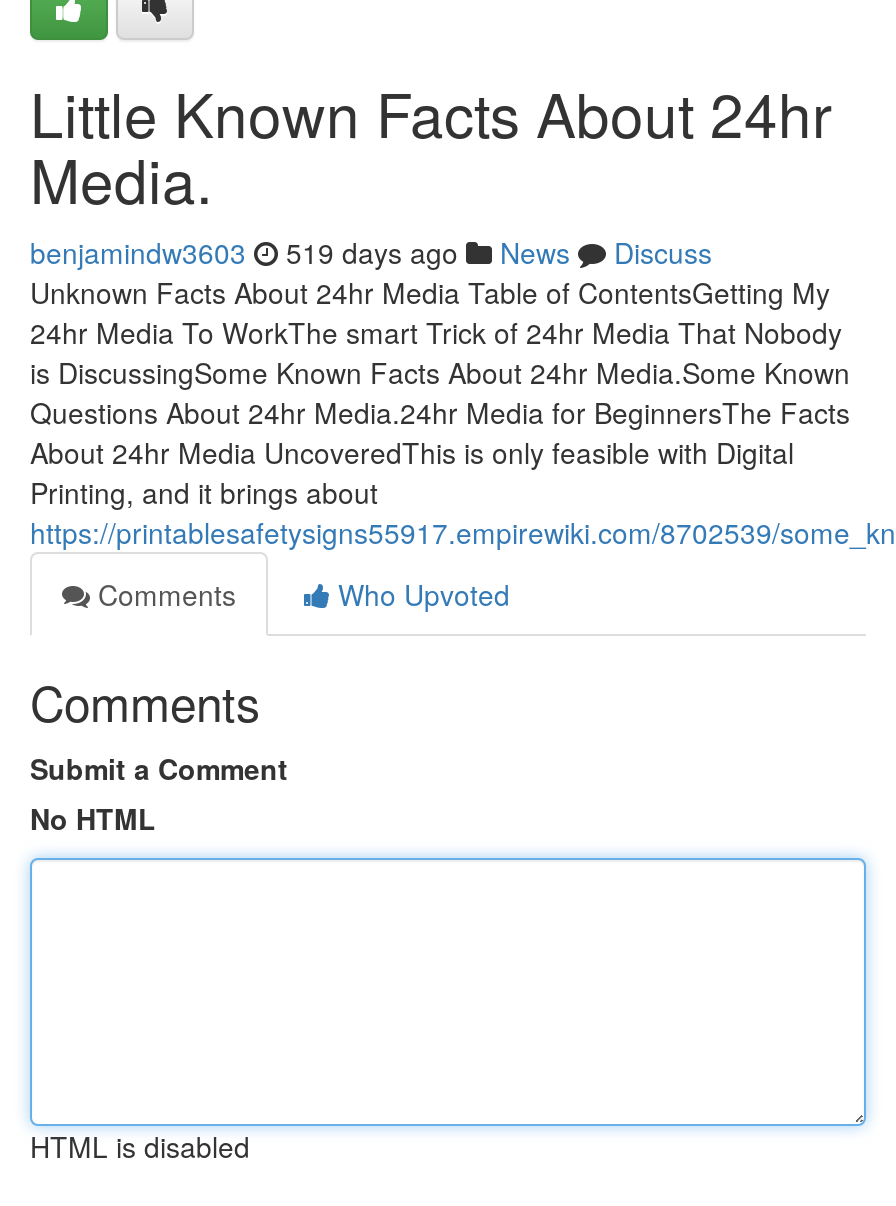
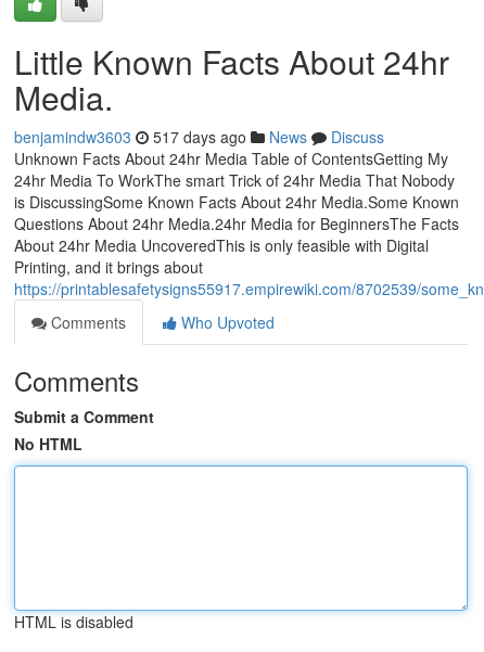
- benjamindw3603 519 days ago News Discuss
+ benjamindw3603 517 days ago News Discuss
